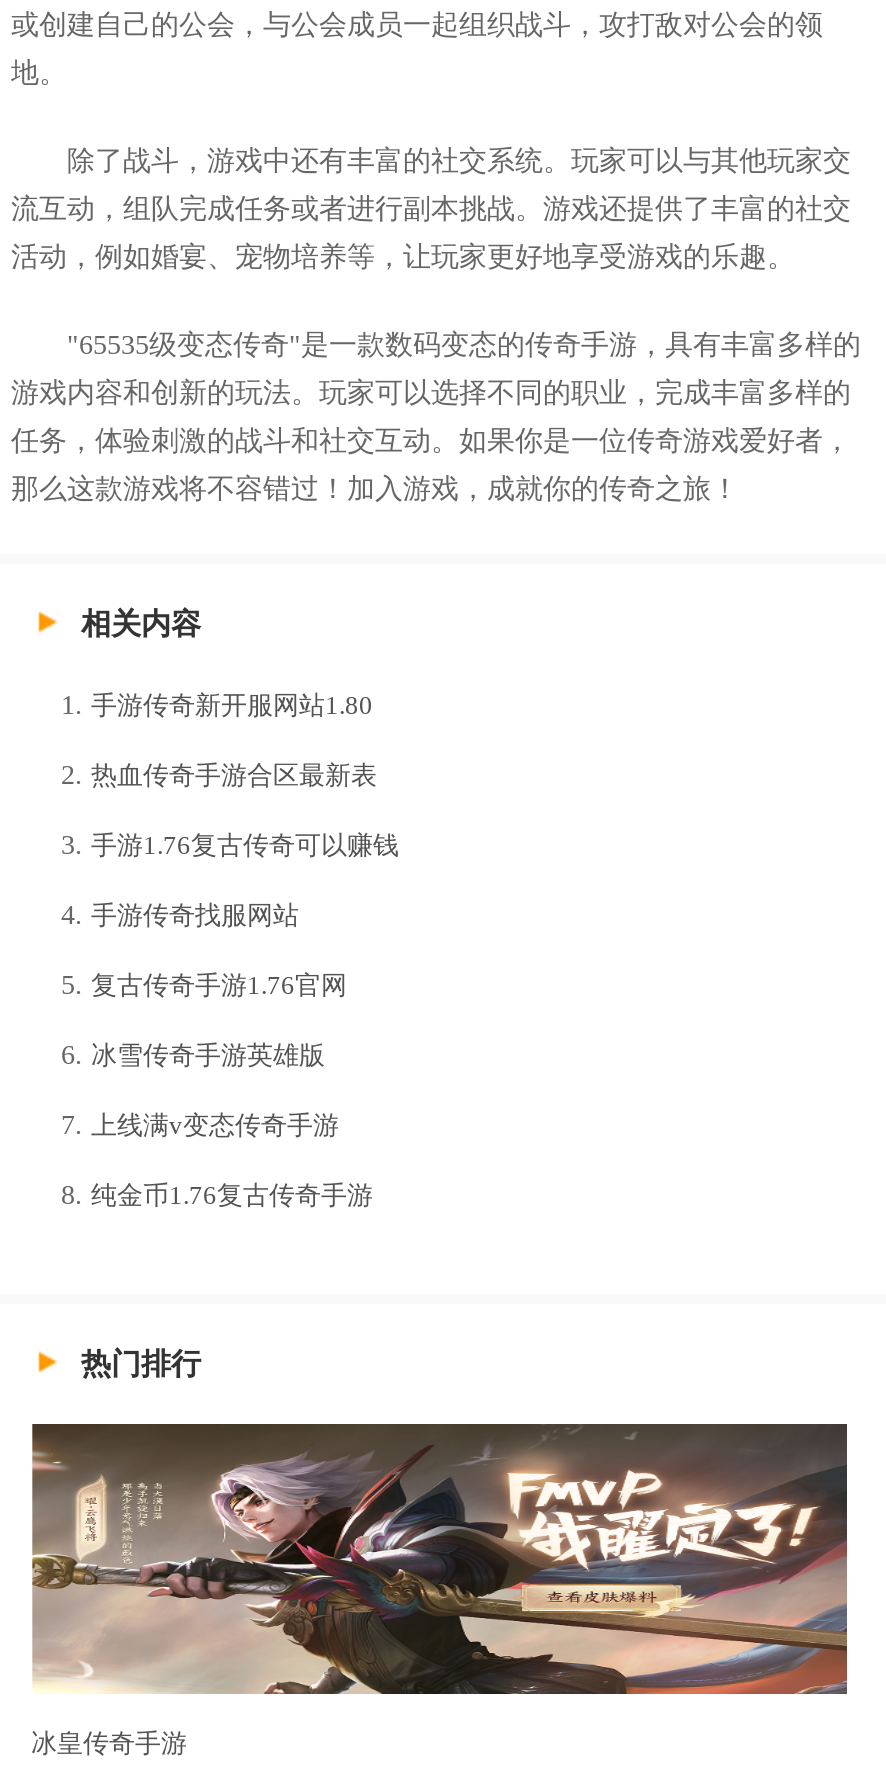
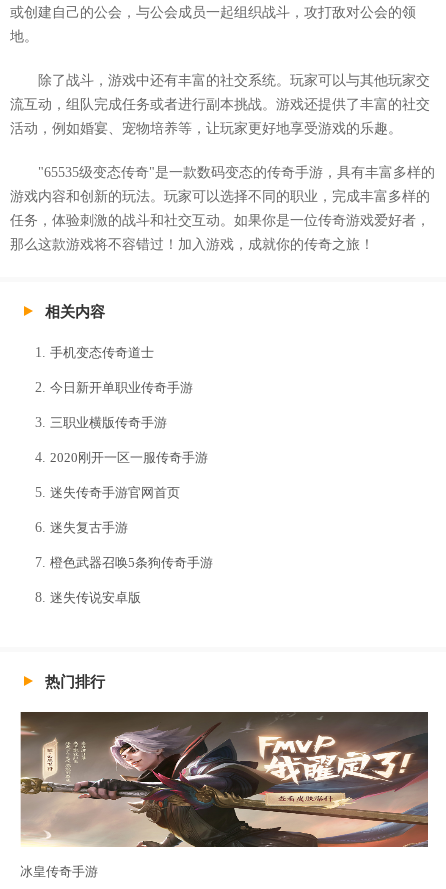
- 手游传奇新开服网站1.80
+ 手机变态传奇道士

- 热血传奇手游合区最新表
+ 今日新开单职业传奇手游

- 手游1.76复古传奇可以赚钱
+ 三职业横版传奇手游

- 手游传奇找服网站
+ 2020刚开一区一服传奇手游

- 复古传奇手游1.76官网
+ 迷失传奇手游官网首页

- 冰雪传奇手游英雄版
+ 迷失复古手游

- 上线满v变态传奇手游
+ 橙色武器召唤5条狗传奇手游

- 纯金币1.76复古传奇手游
+ 迷失传说安卓版
